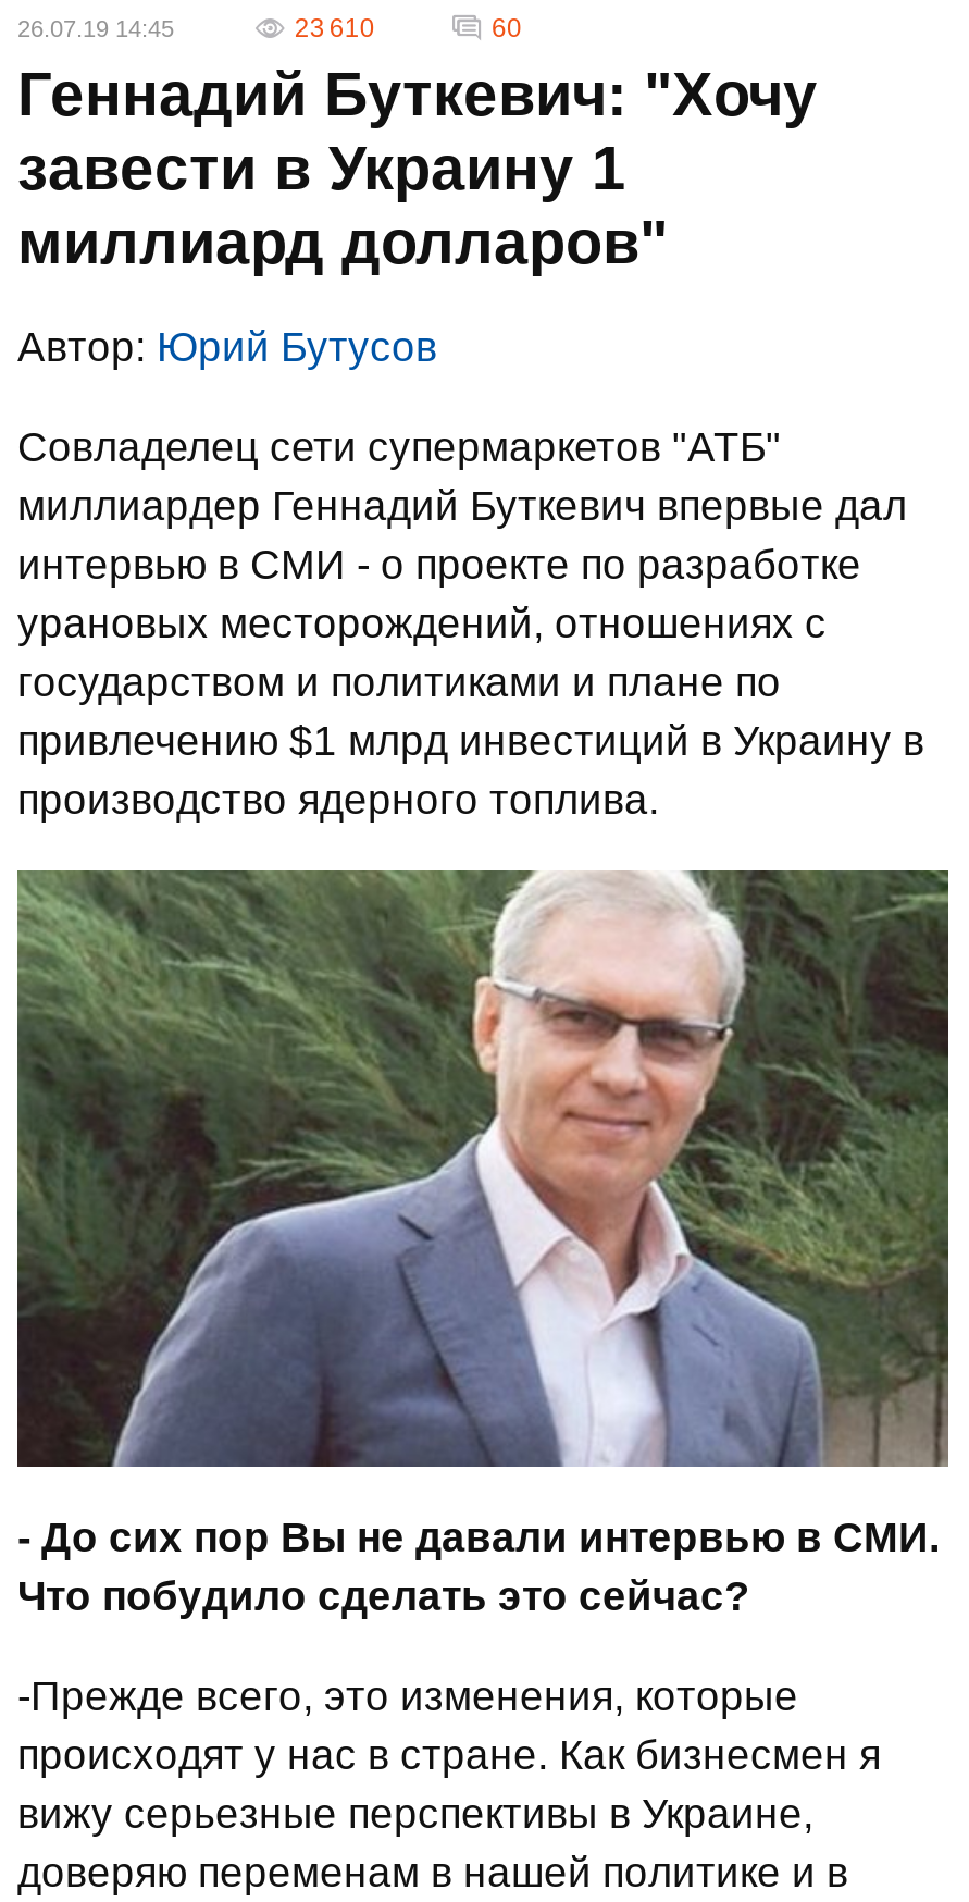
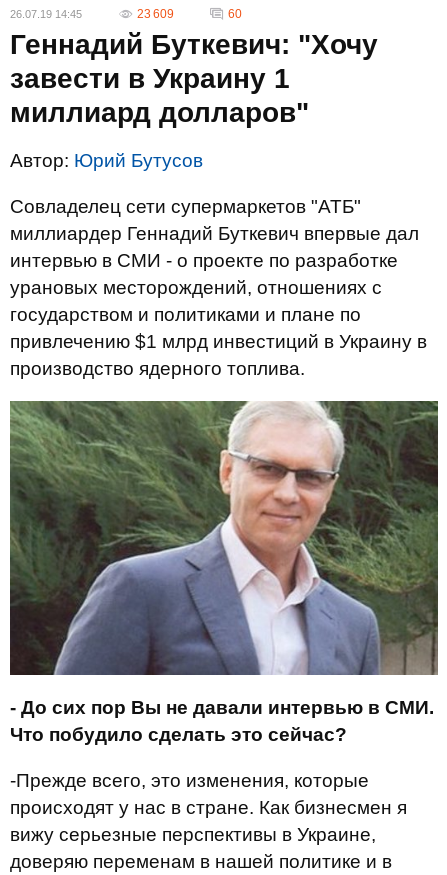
- 23 610
+ 23 609
